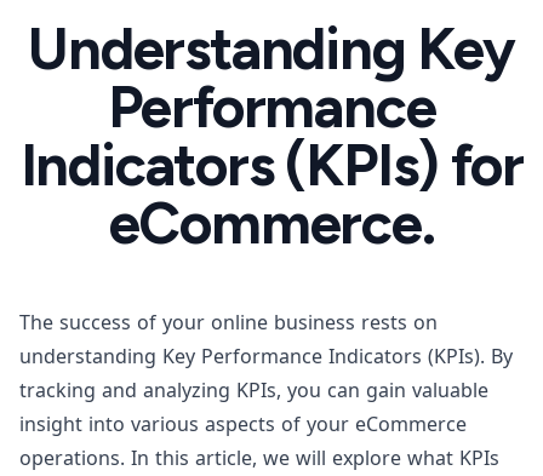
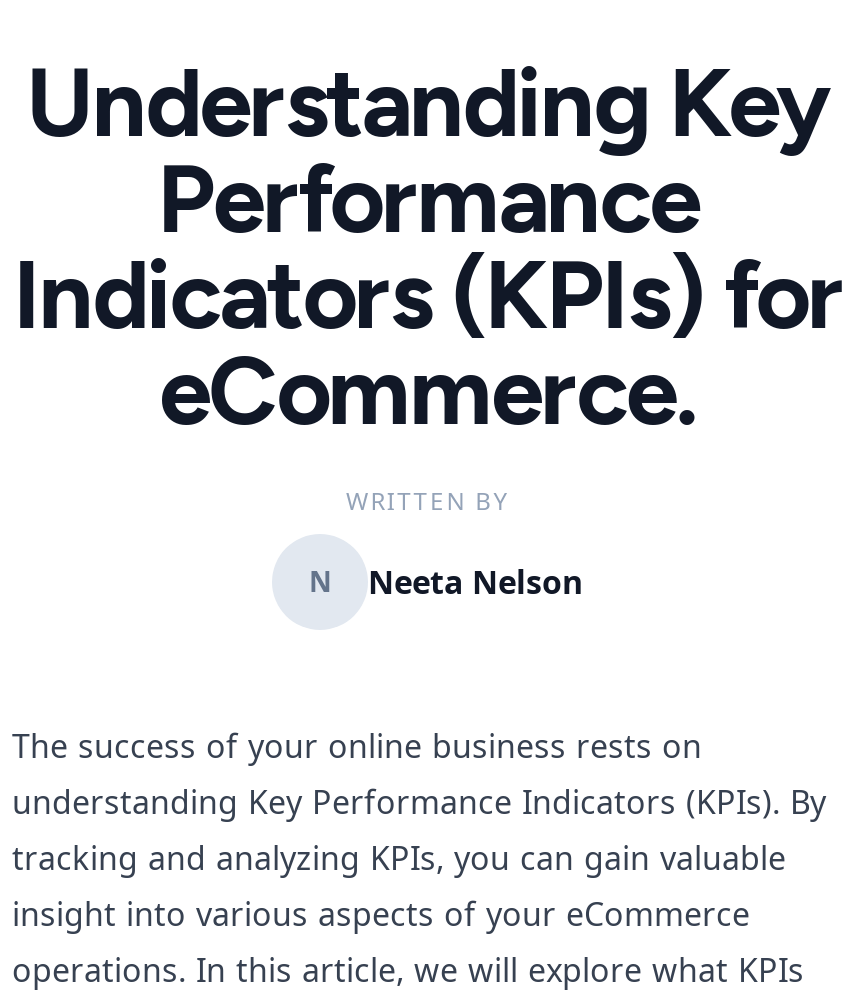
+ WRITTEN BY
+ N
+ Neeta Nelson
